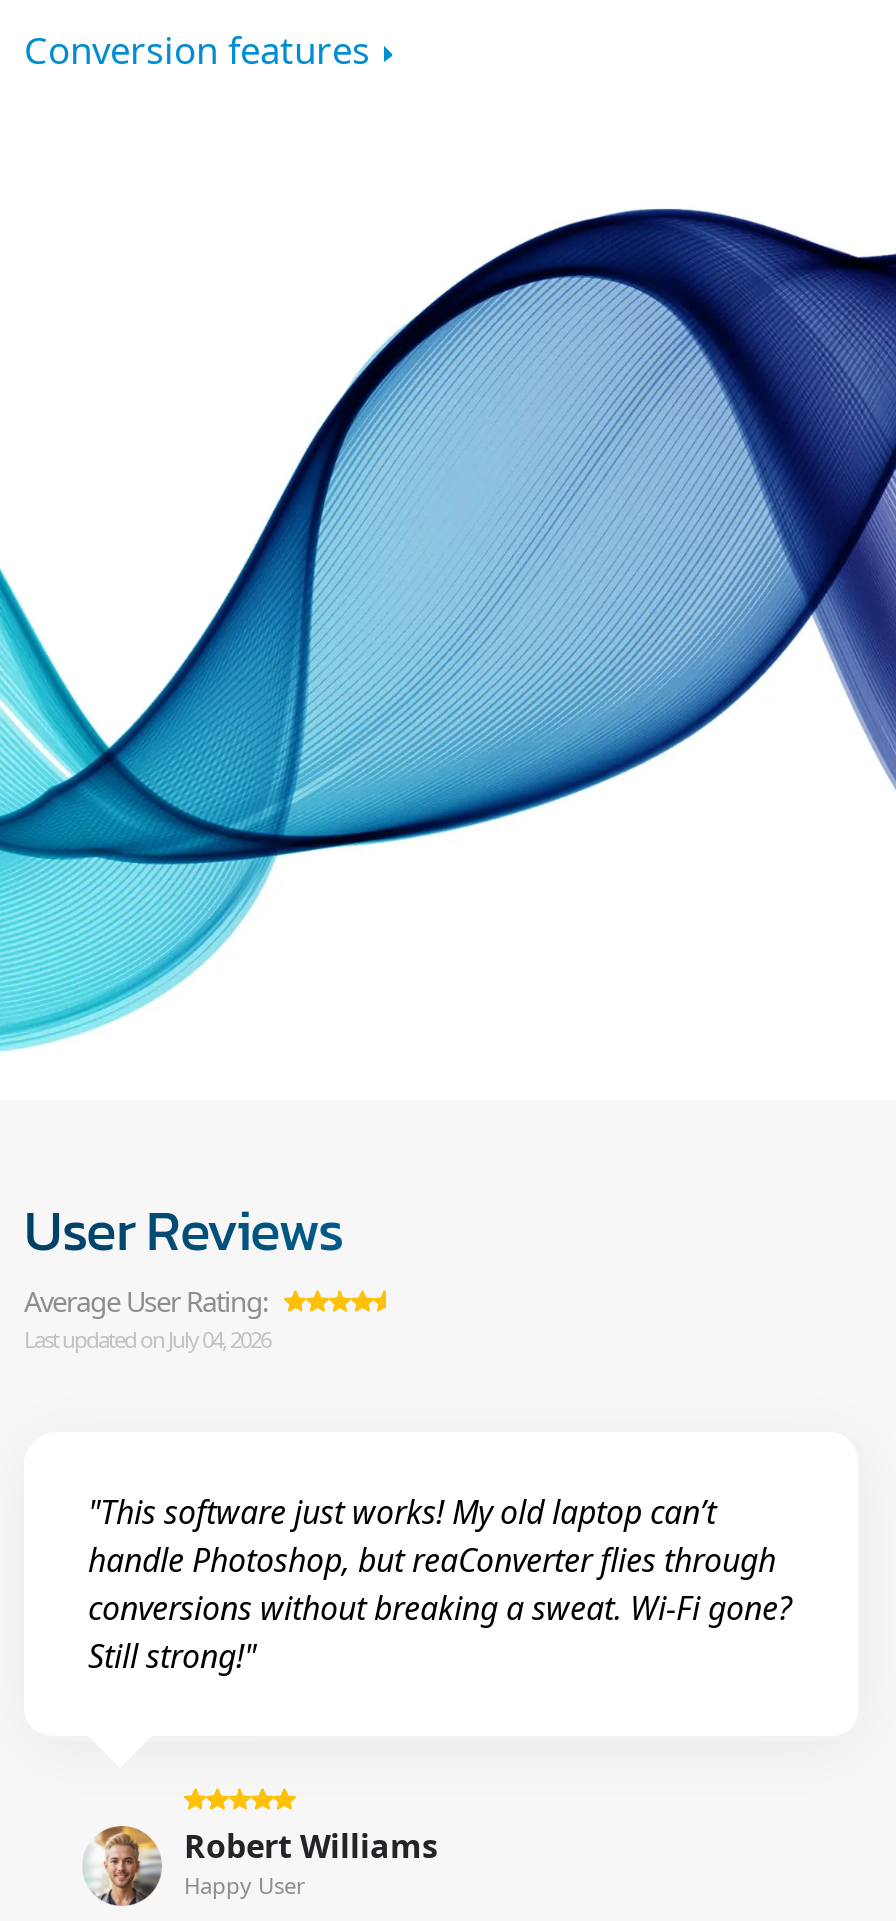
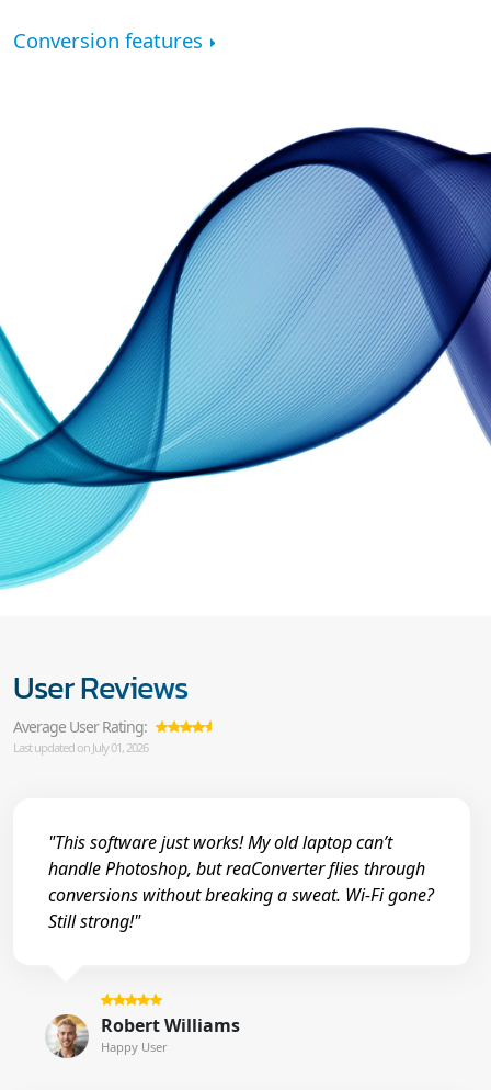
- Last updated on July 04, 2026
+ Last updated on July 01, 2026
